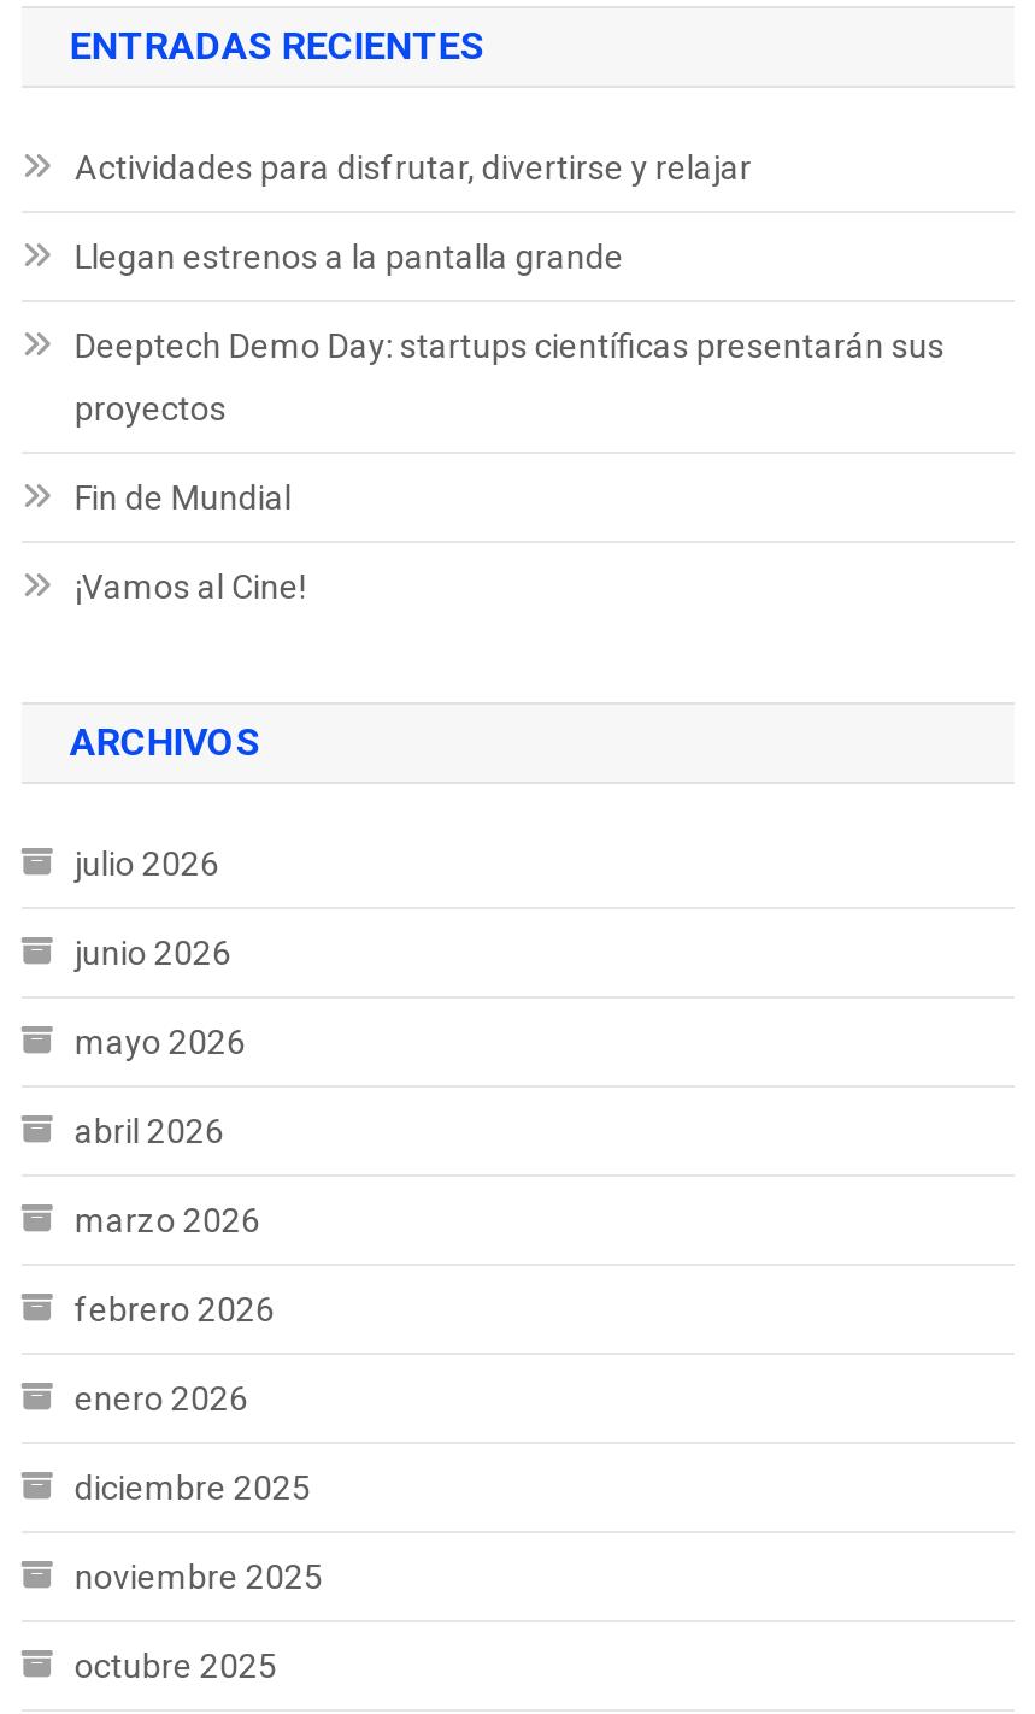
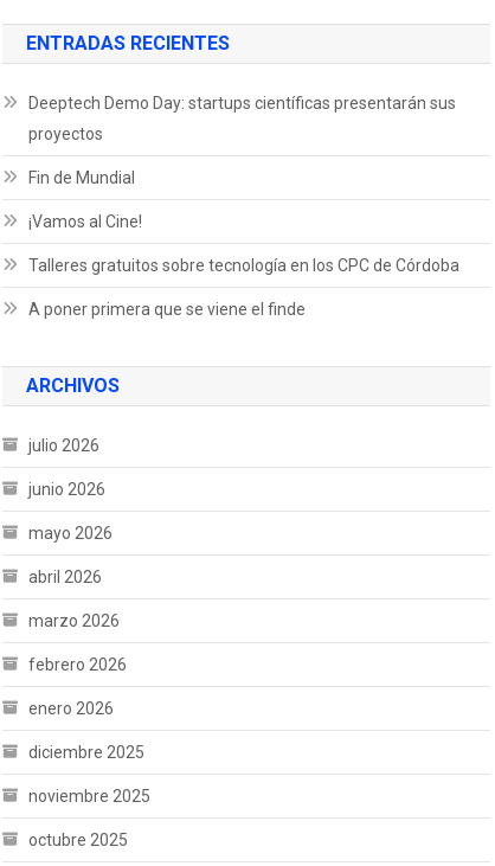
- Actividades para disfrutar, divertirse y relajar
- Llegan estrenos a la pantalla grande

moved up: Deeptech Demo Day: startups científicas presentarán sus | proyectos | Fin de Mundial | ¡Vamos al Cine!

+ Talleres gratuitos sobre tecnología en los CPC de Córdoba
+ A poner primera que se viene el finde
